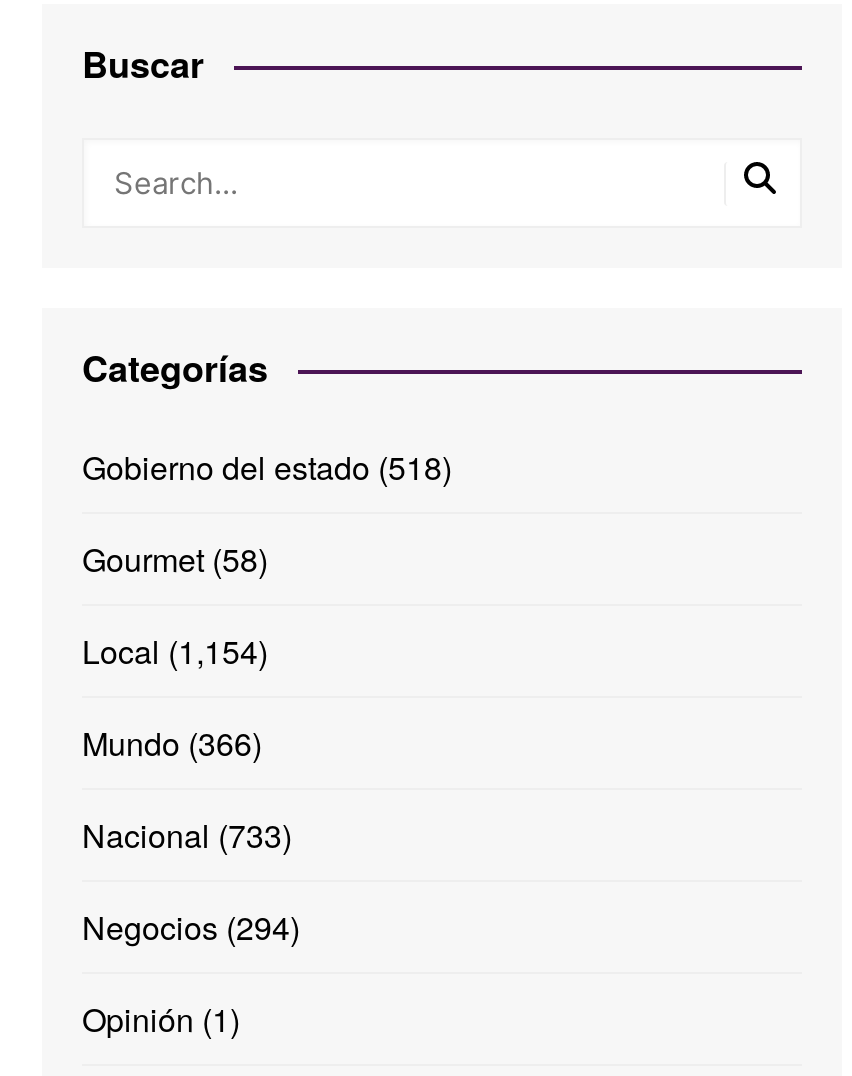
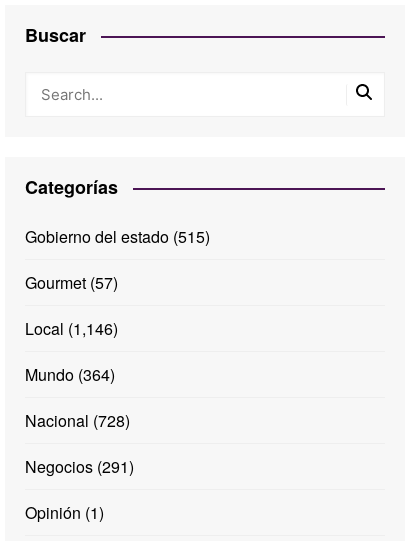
- Gobierno del estado (518)
+ Gobierno del estado (515)

- Gourmet (58)
+ Gourmet (57)

- Local (1,154)
+ Local (1,146)

- Mundo (366)
+ Mundo (364)

- Nacional (733)
+ Nacional (728)

- Negocios (294)
+ Negocios (291)
